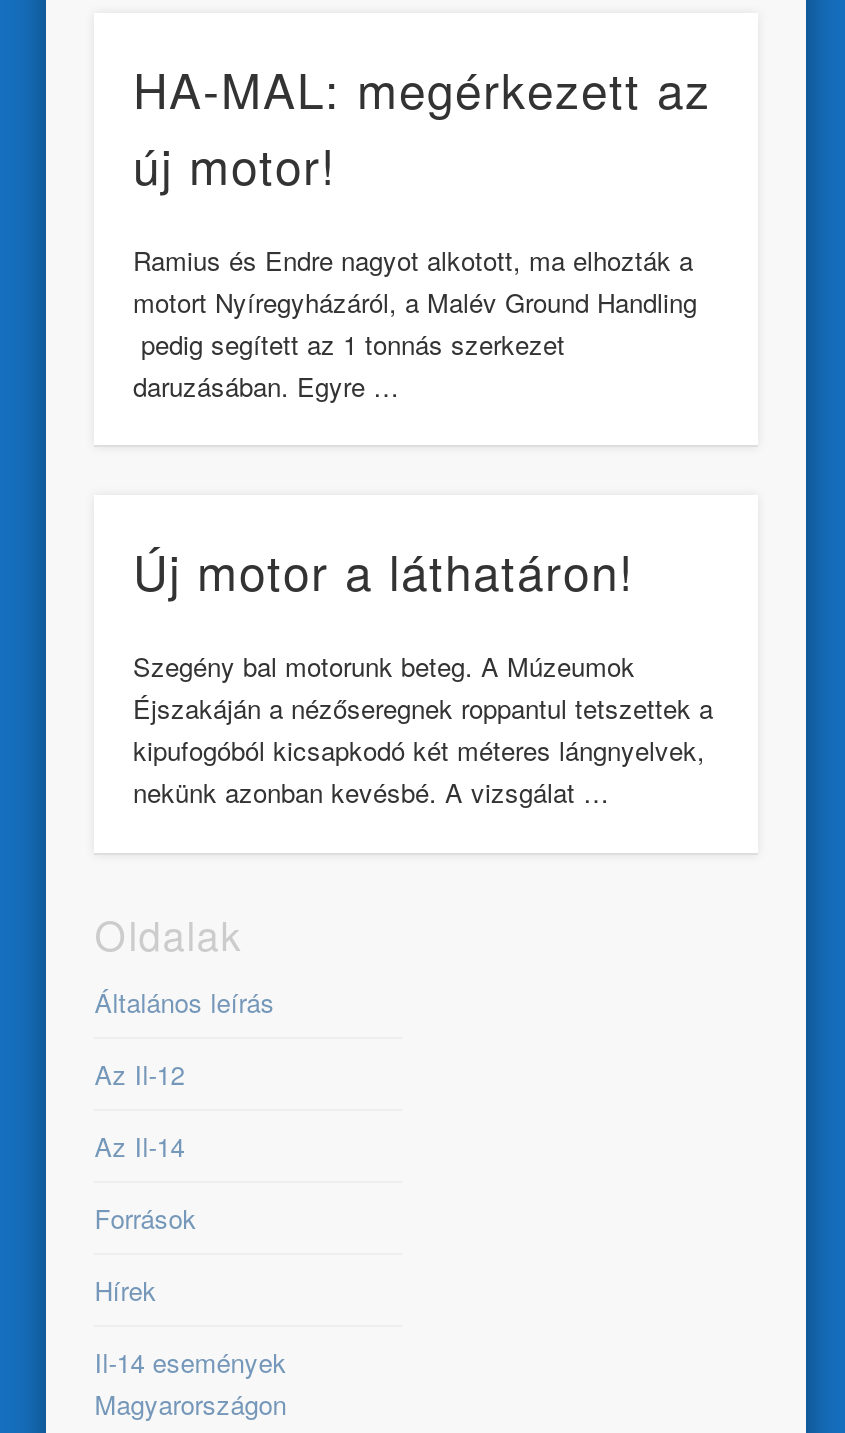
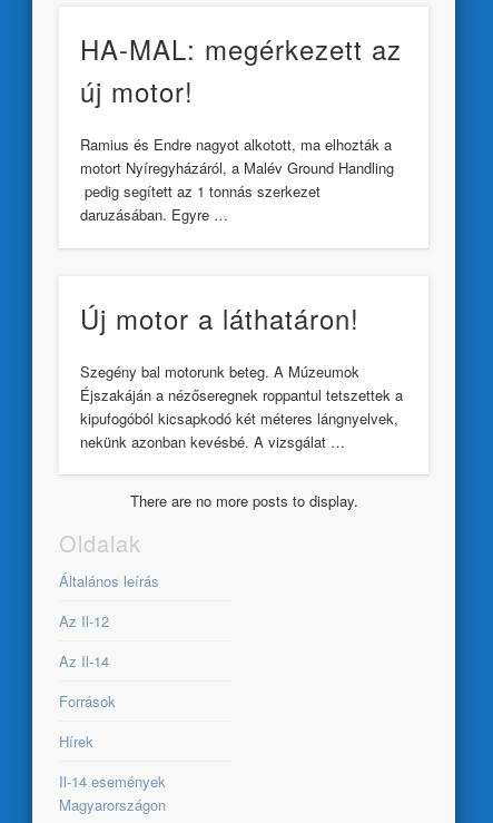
+ There are no more posts to display.
